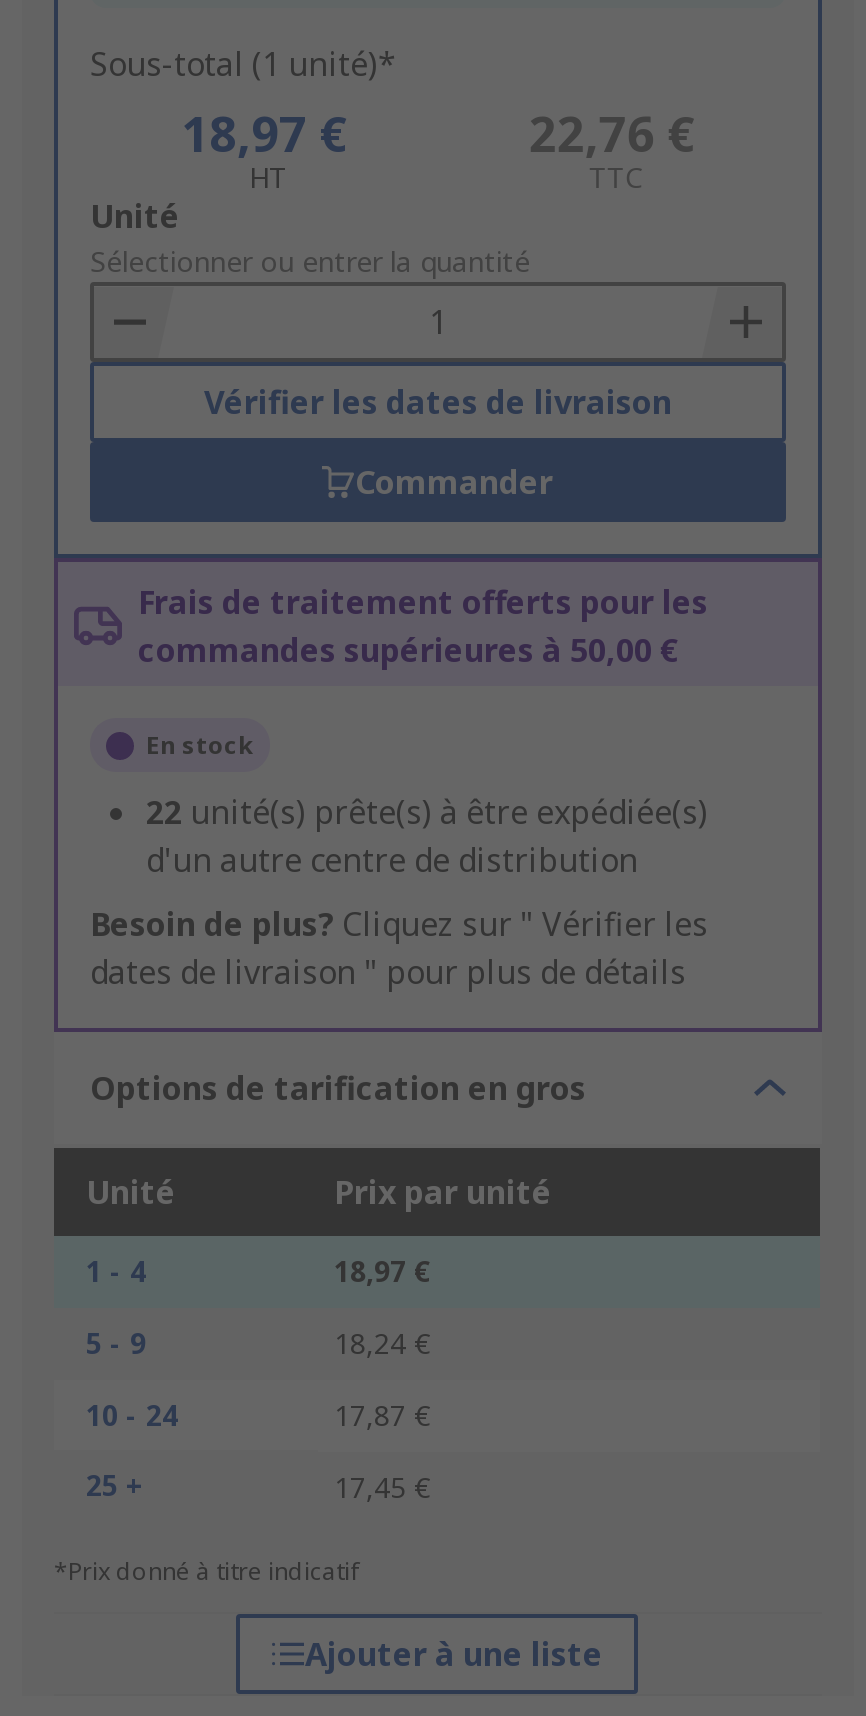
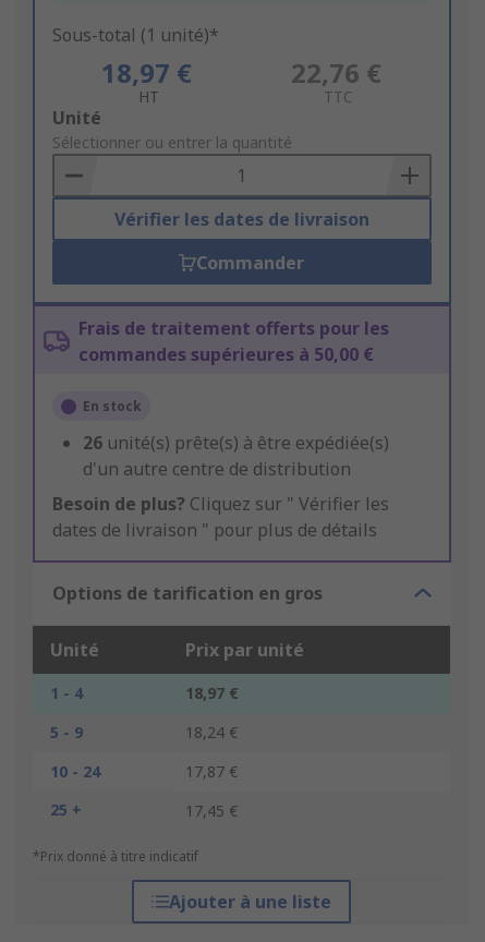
- 22 unité(s) prête(s) à être expédiée(s)
+ 26 unité(s) prête(s) à être expédiée(s)
